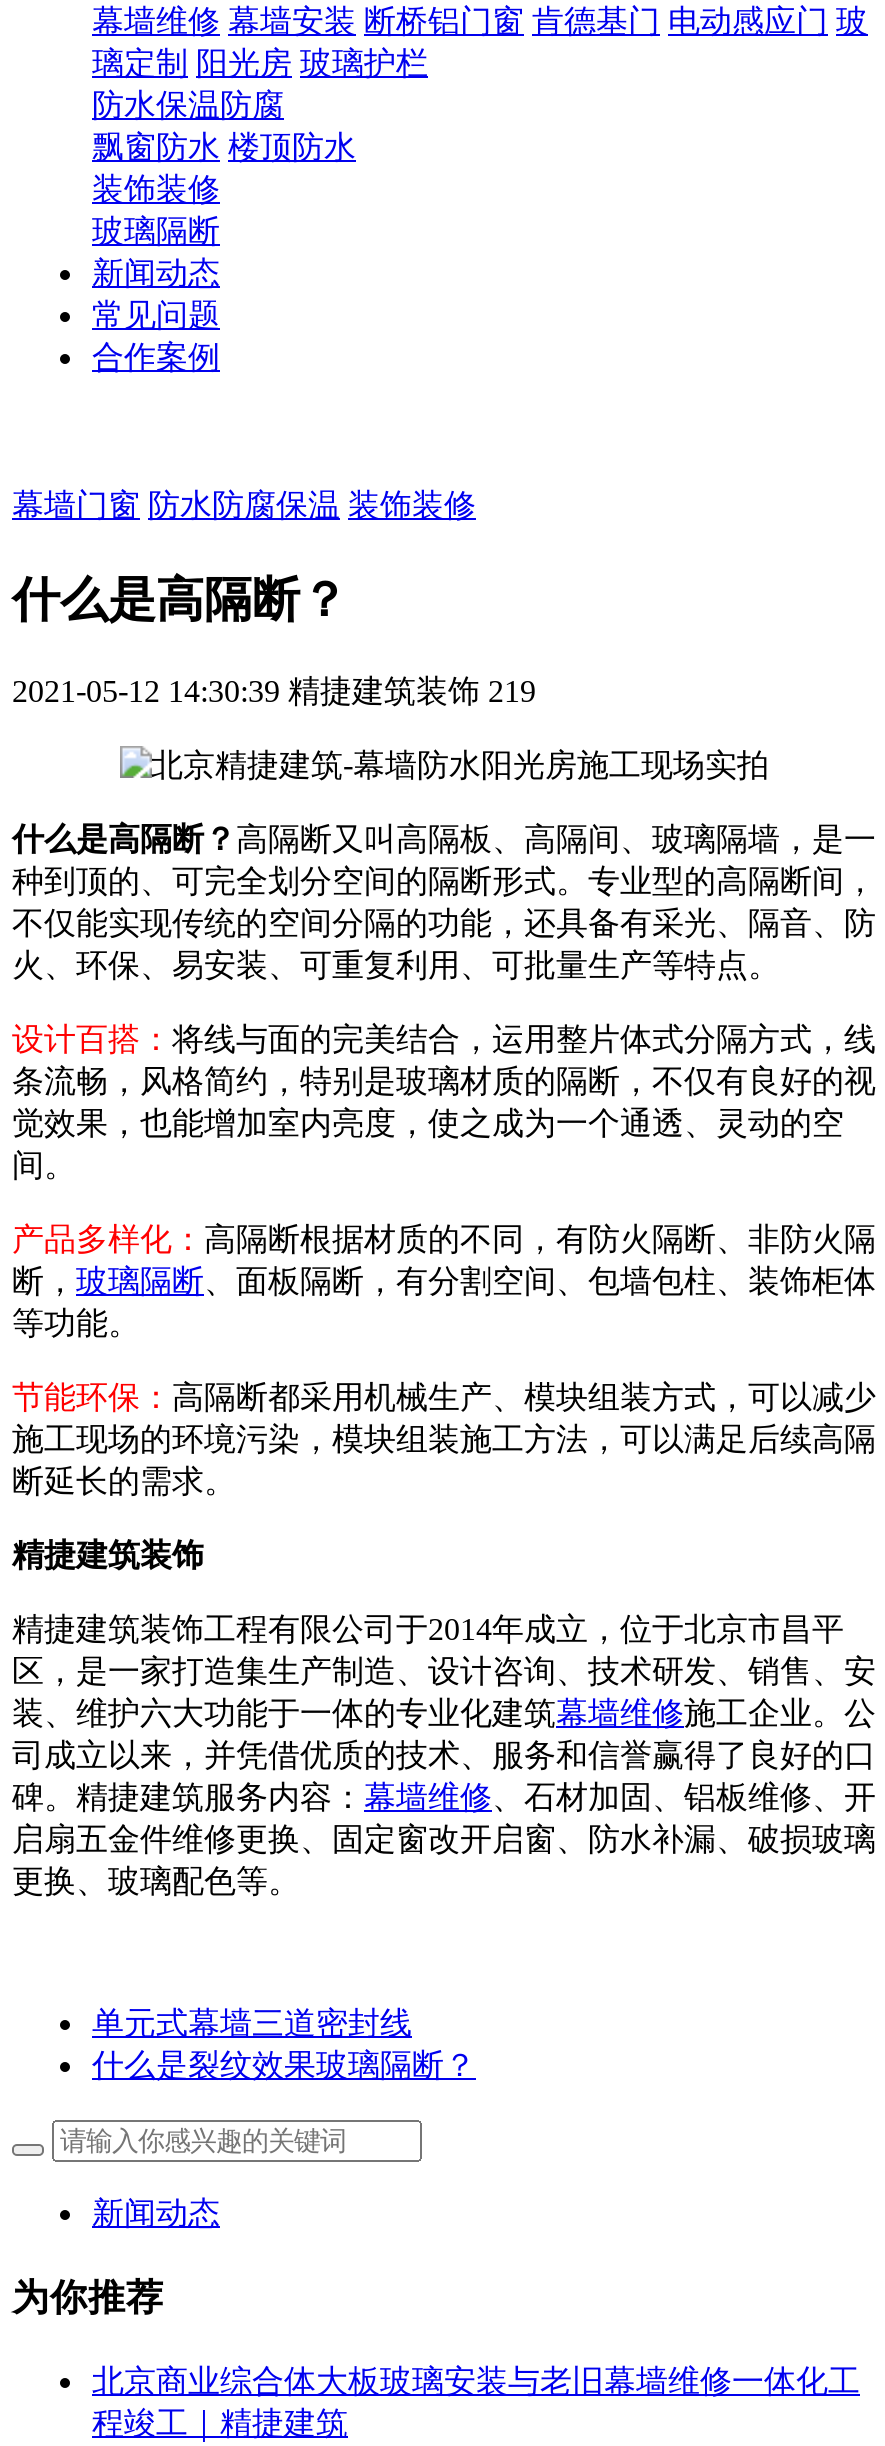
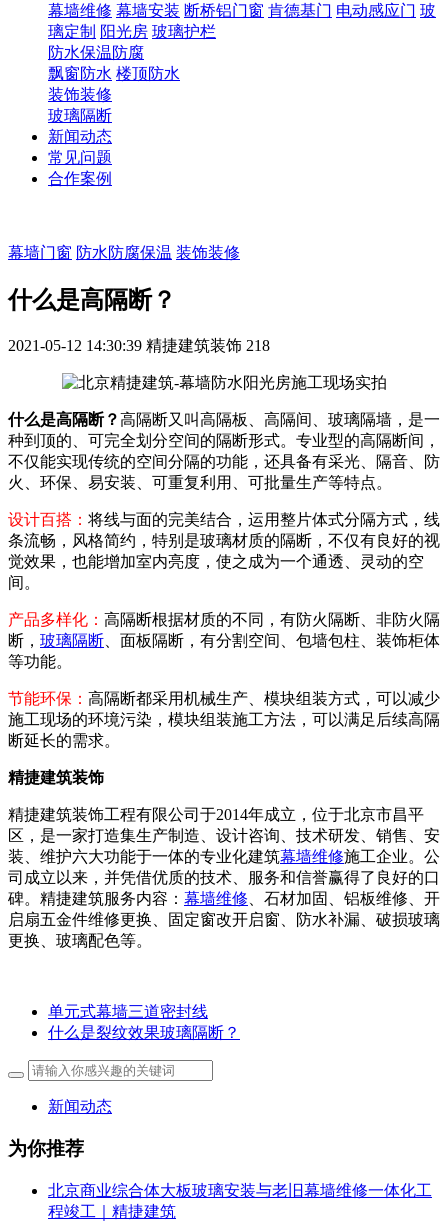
- 2021-05-12 14:30:39 精捷建筑装饰 219
+ 2021-05-12 14:30:39 精捷建筑装饰 218
